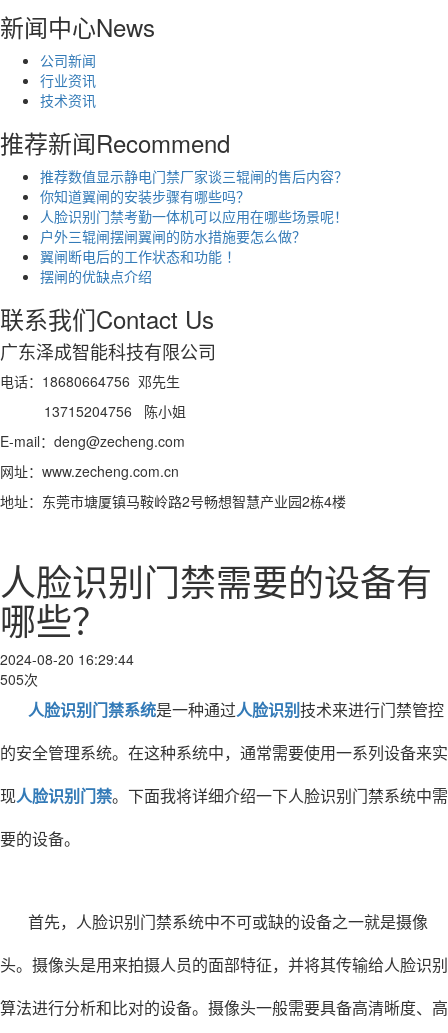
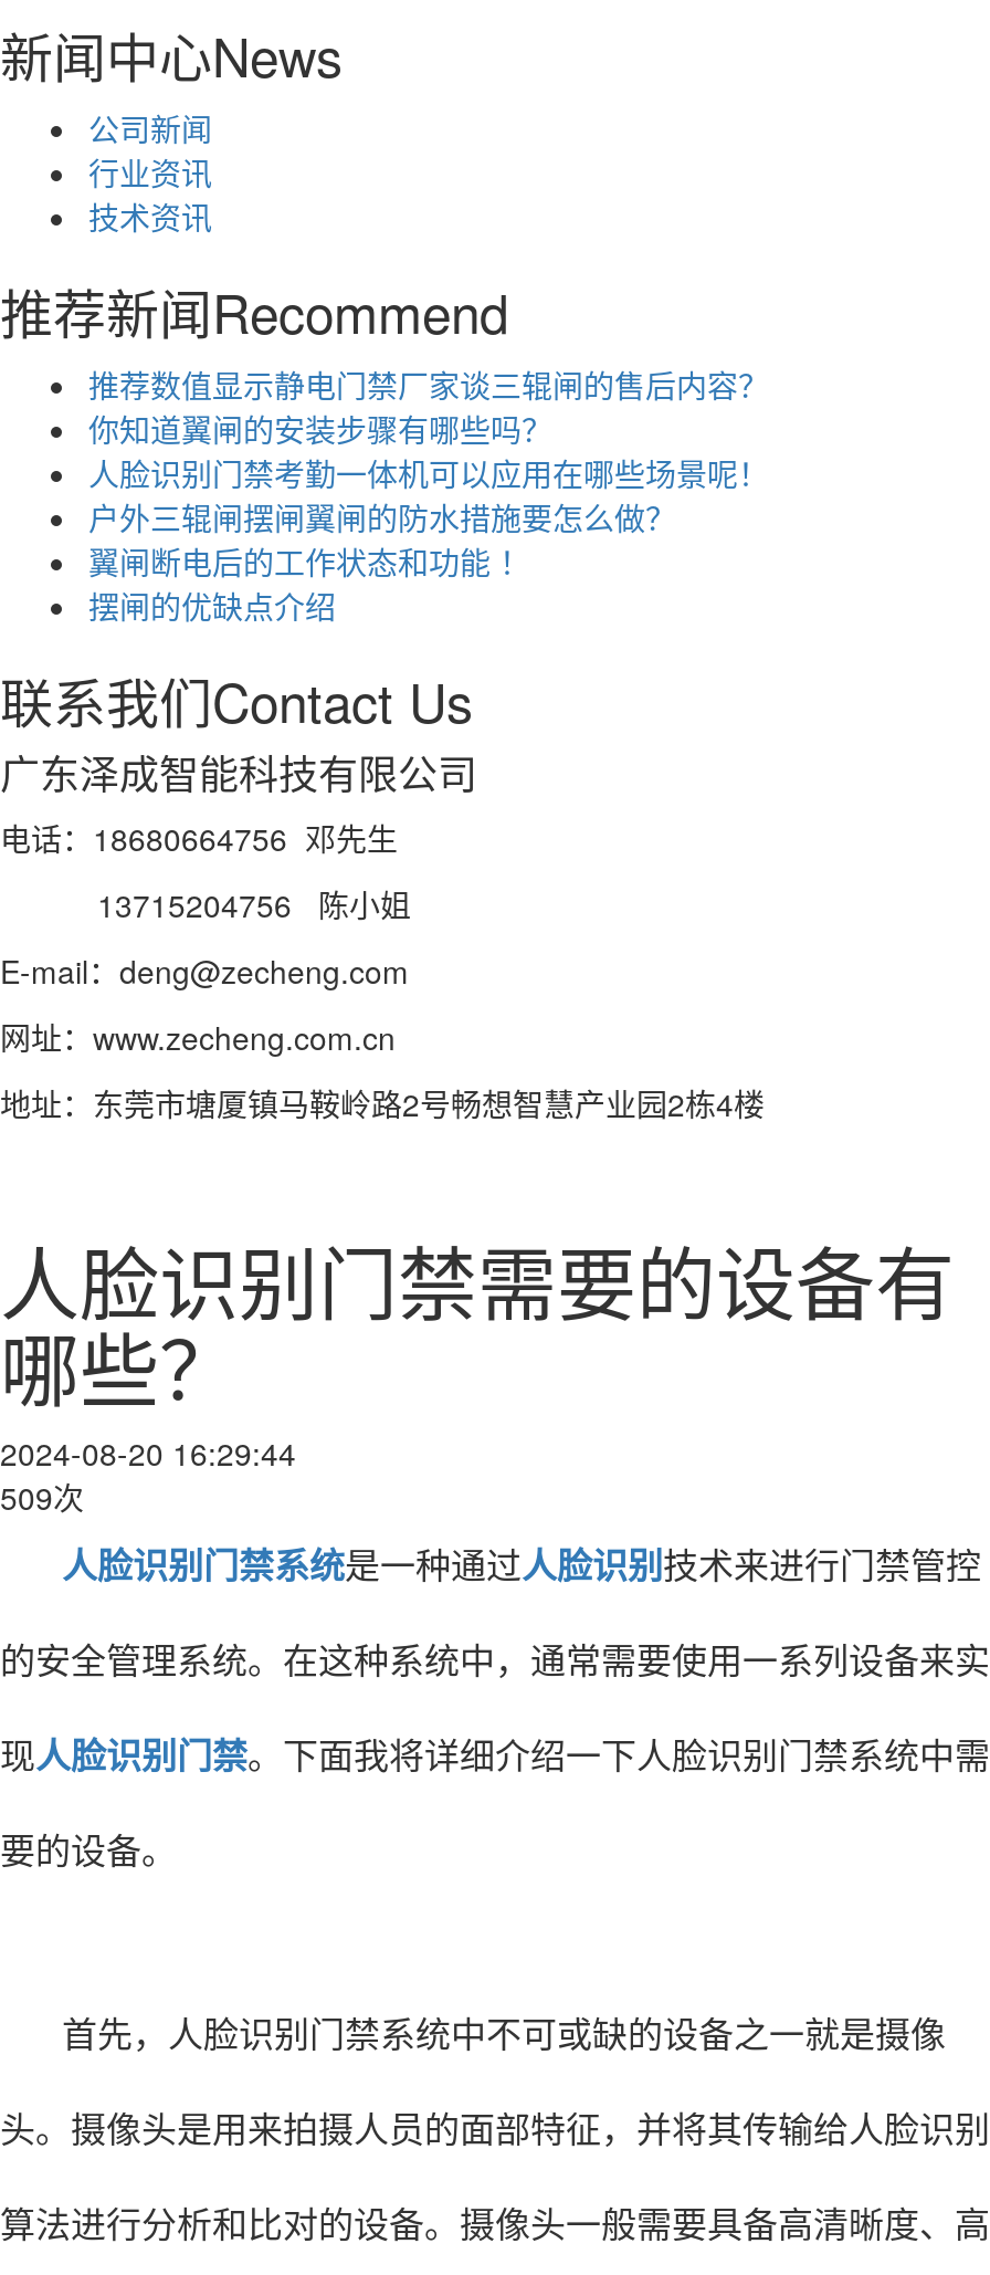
- 505次
+ 509次
